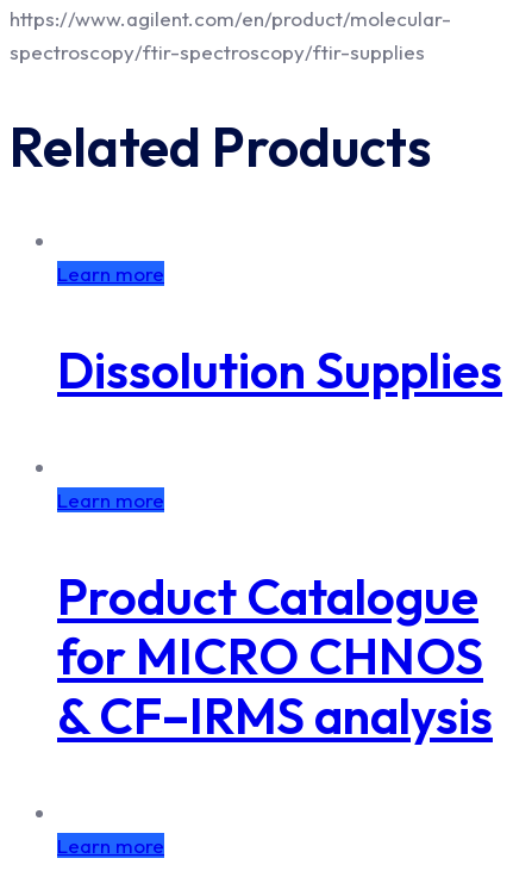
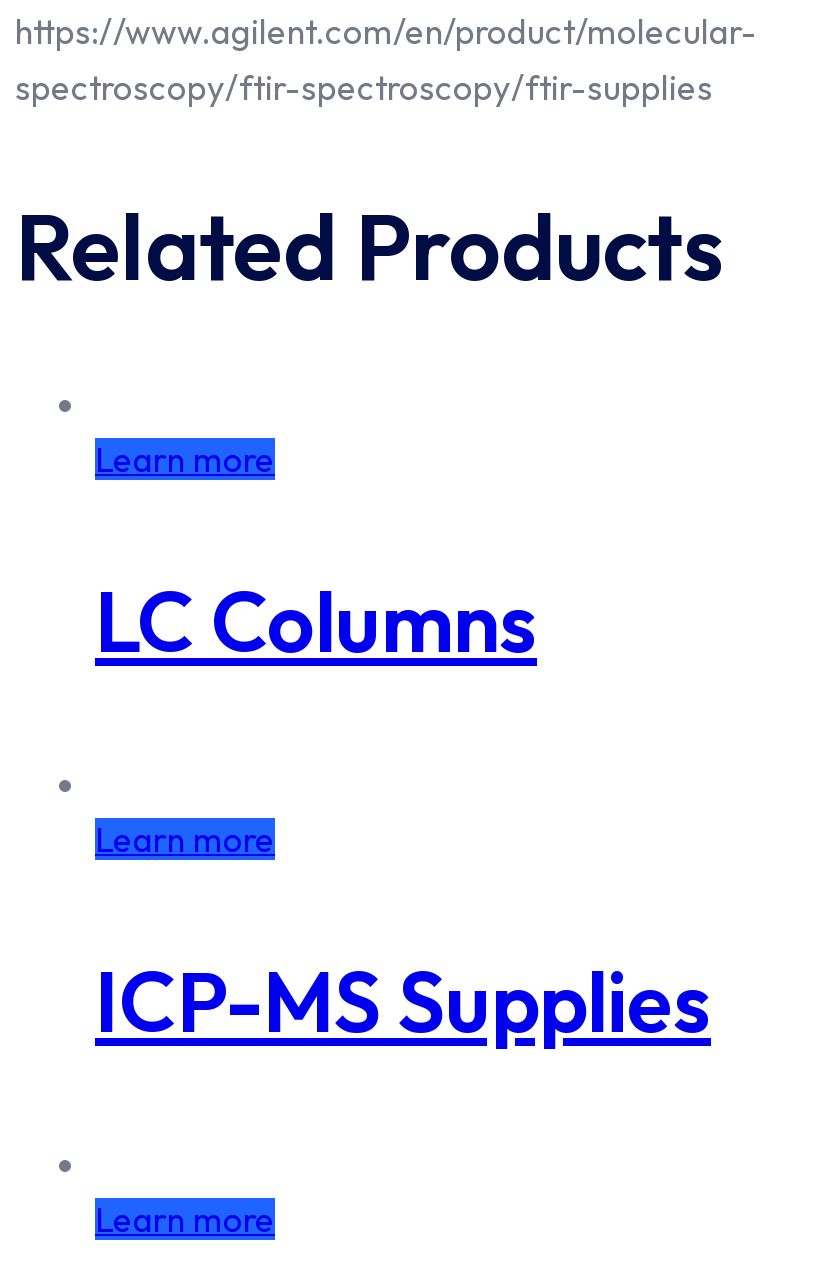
- Dissolution Supplies
+ LC Columns

- Product Catalogue
- for MICRO CHNOS
- & CF–IRMS analysis
+ ICP-MS Supplies
